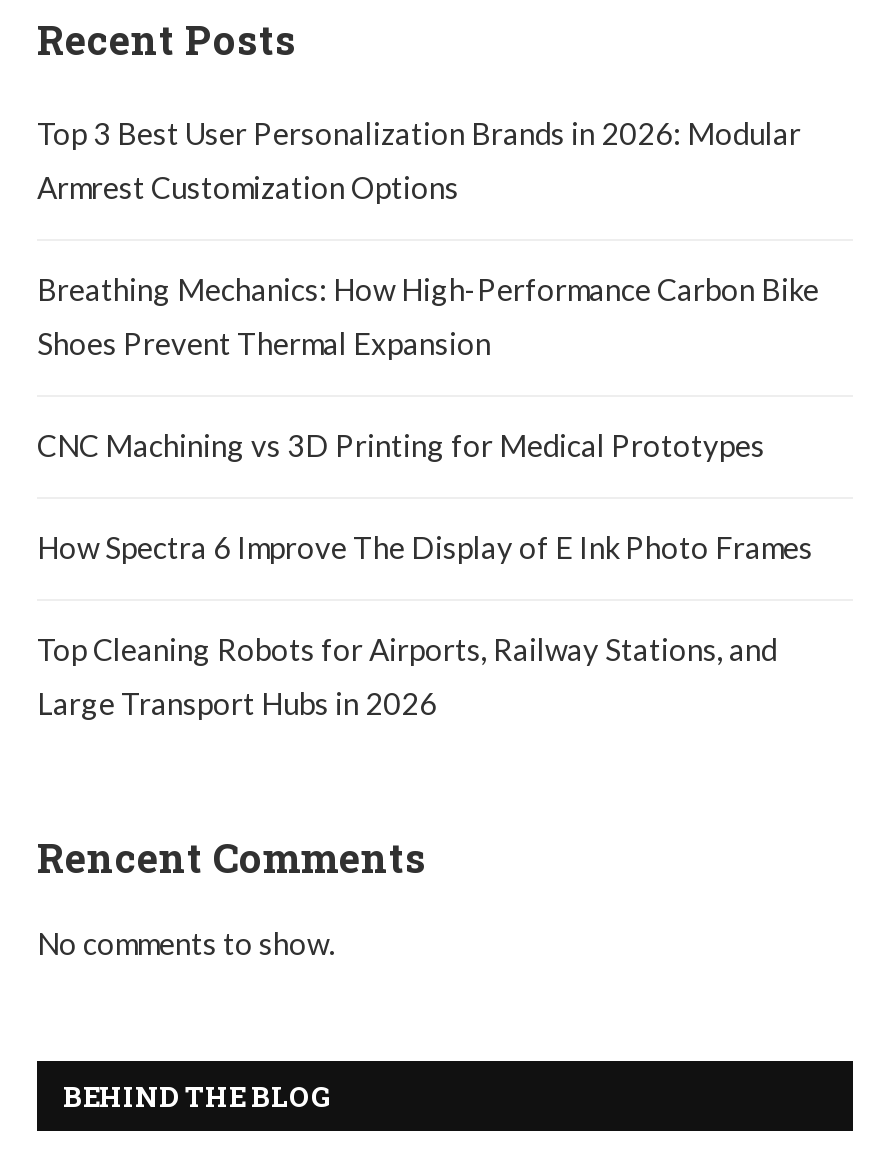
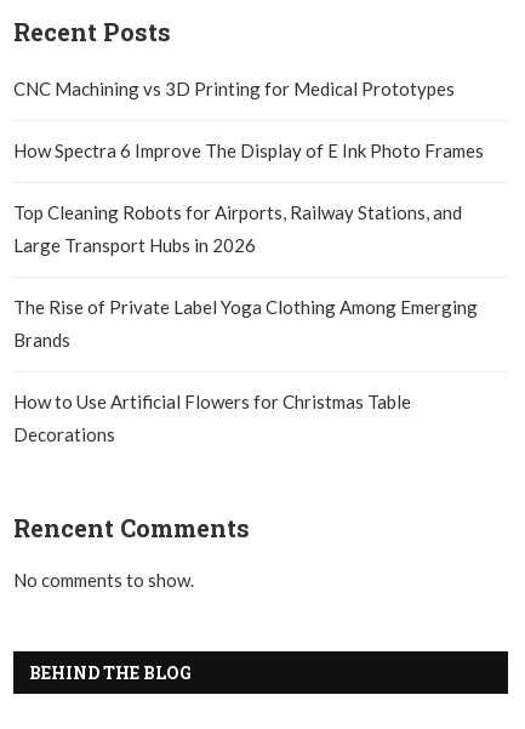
- Top 3 Best User Personalization Brands in 2026: Modular
- Armrest Customization Options
- Breathing Mechanics: How High-Performance Carbon Bike
- Shoes Prevent Thermal Expansion

moved up: CNC Machining vs 3D Printing for Medical Prototypes | How Spectra 6 Improve The Display of E Ink Photo Frames | Top Cleaning Robots for Airports, Railway Stations, and | Large Transport Hubs in 2026

+ The Rise of Private Label Yoga Clothing Among Emerging
+ Brands
+ How to Use Artificial Flowers for Christmas Table
+ Decorations
